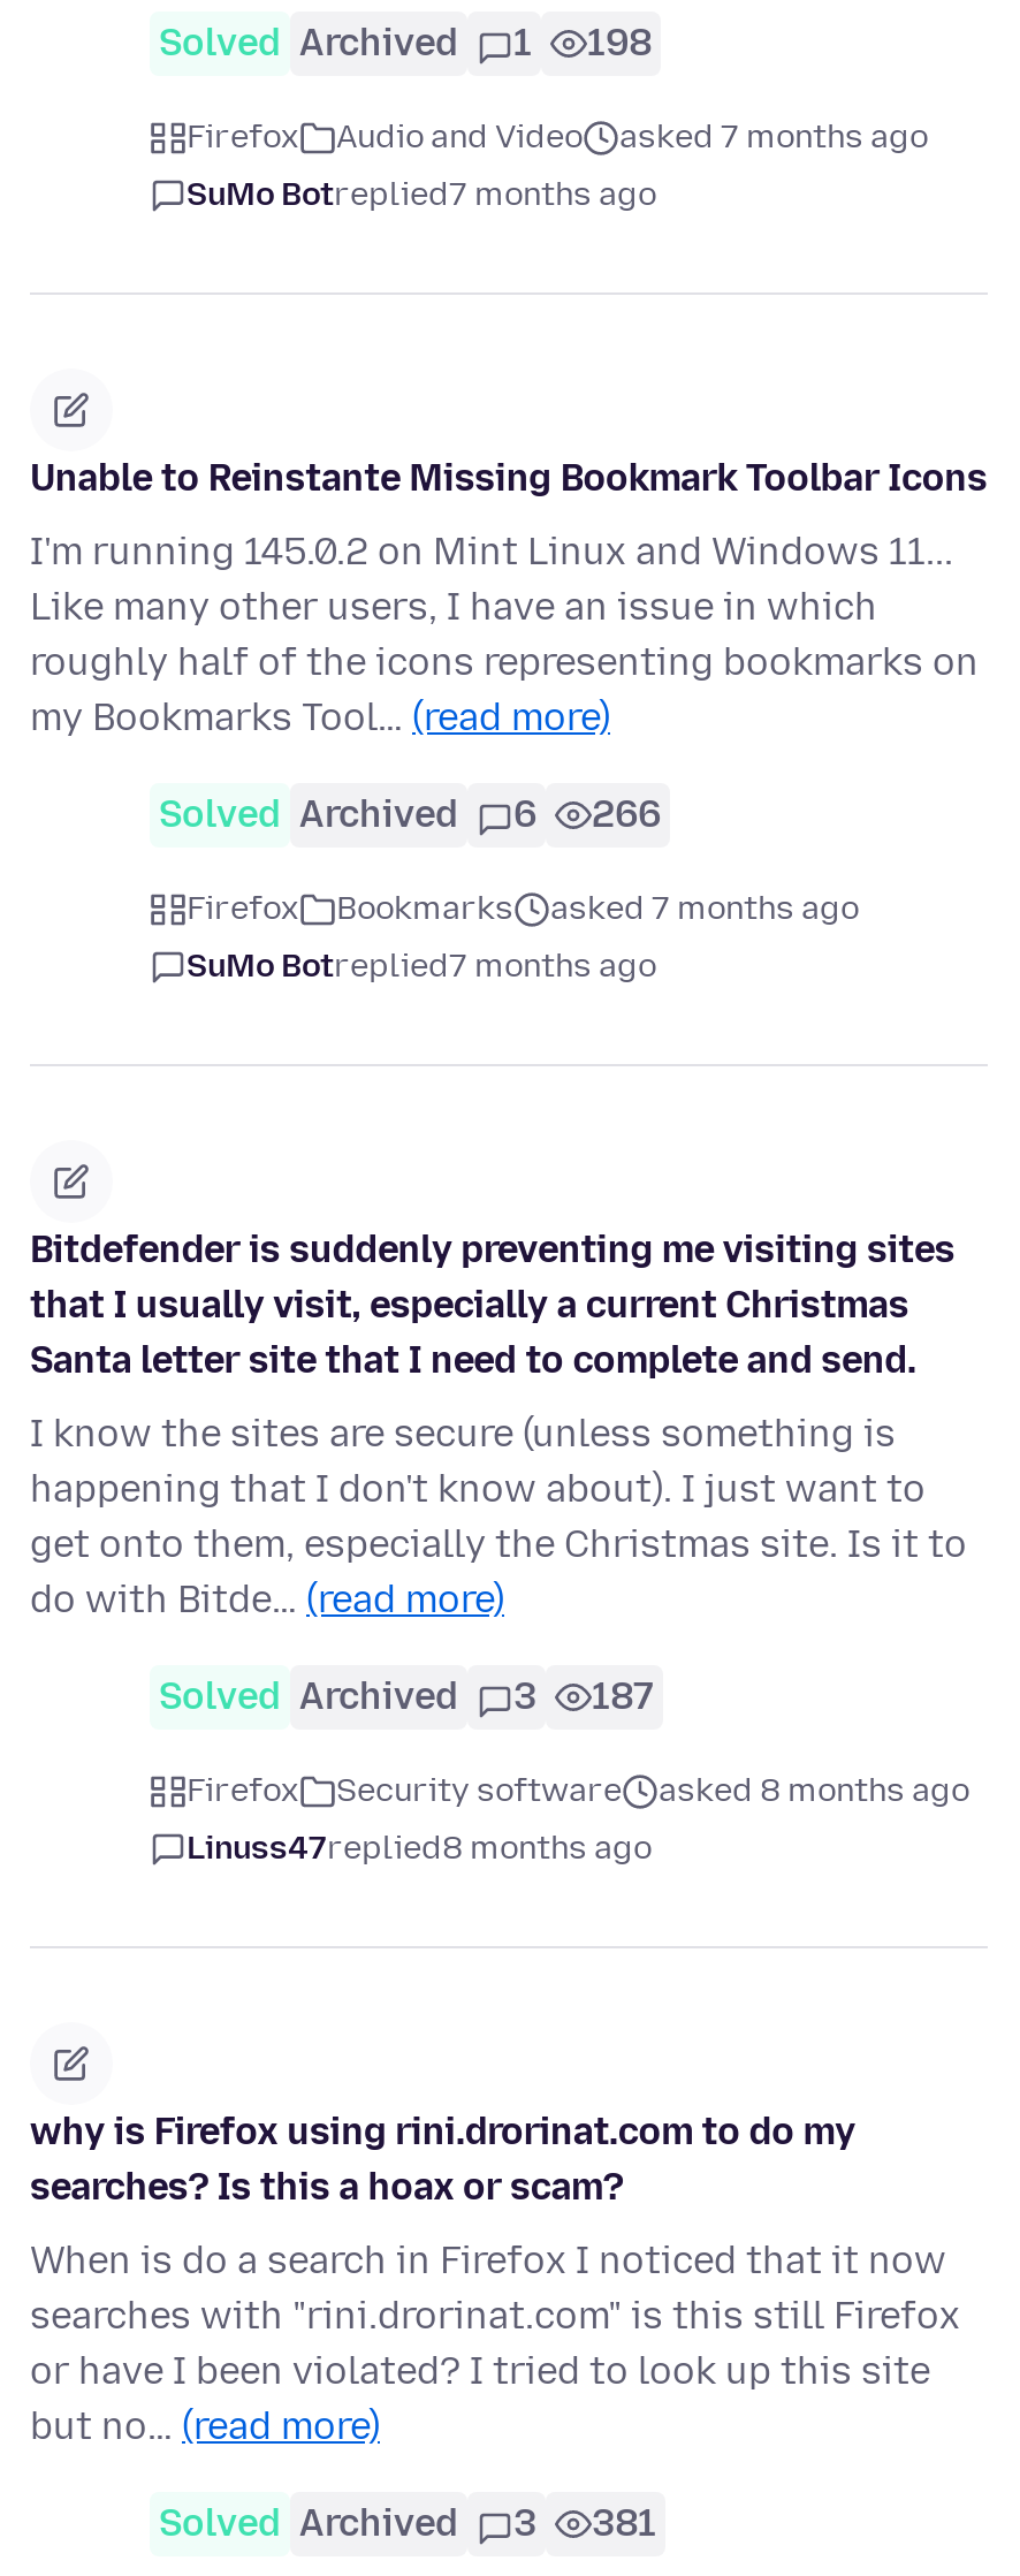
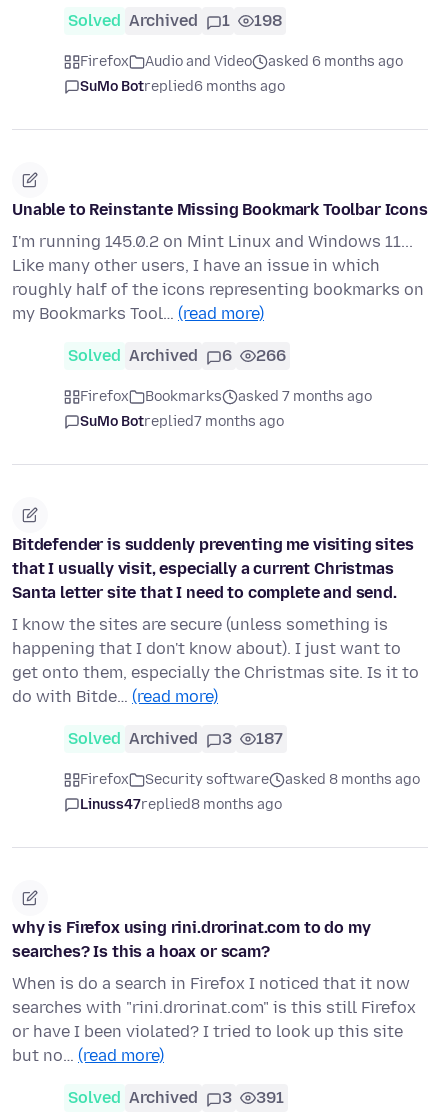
- asked 7 months ago
+ asked 6 months ago

- SuMo Botreplied7 months ago
+ SuMo Botreplied6 months ago

- Solved Archived 3 381
+ Solved Archived 3 391
